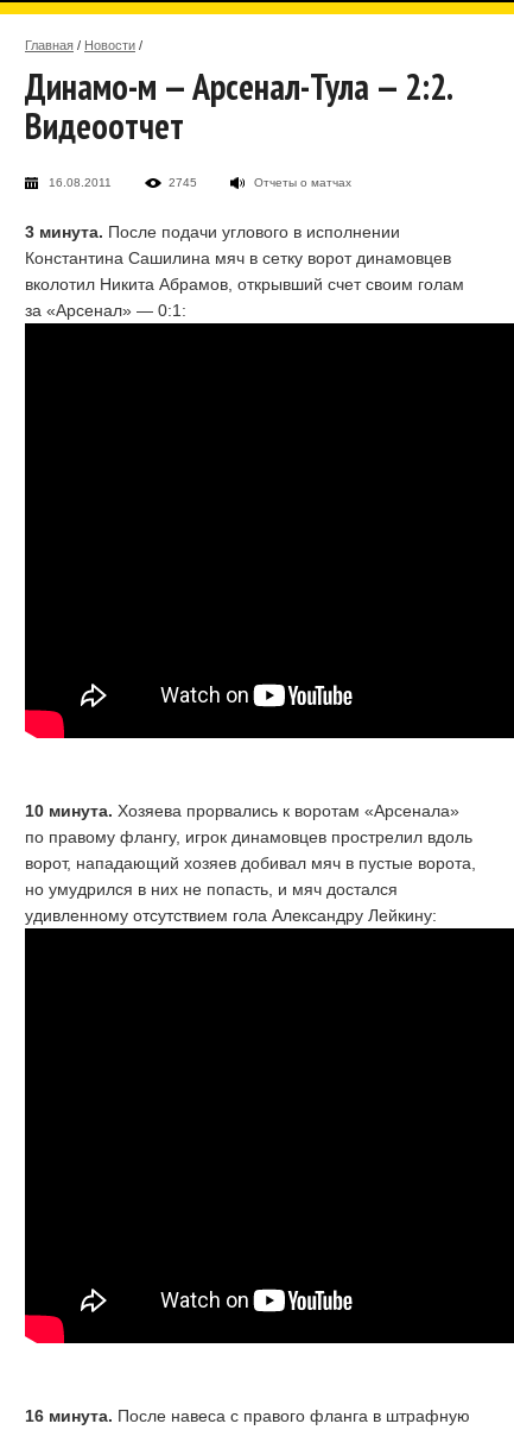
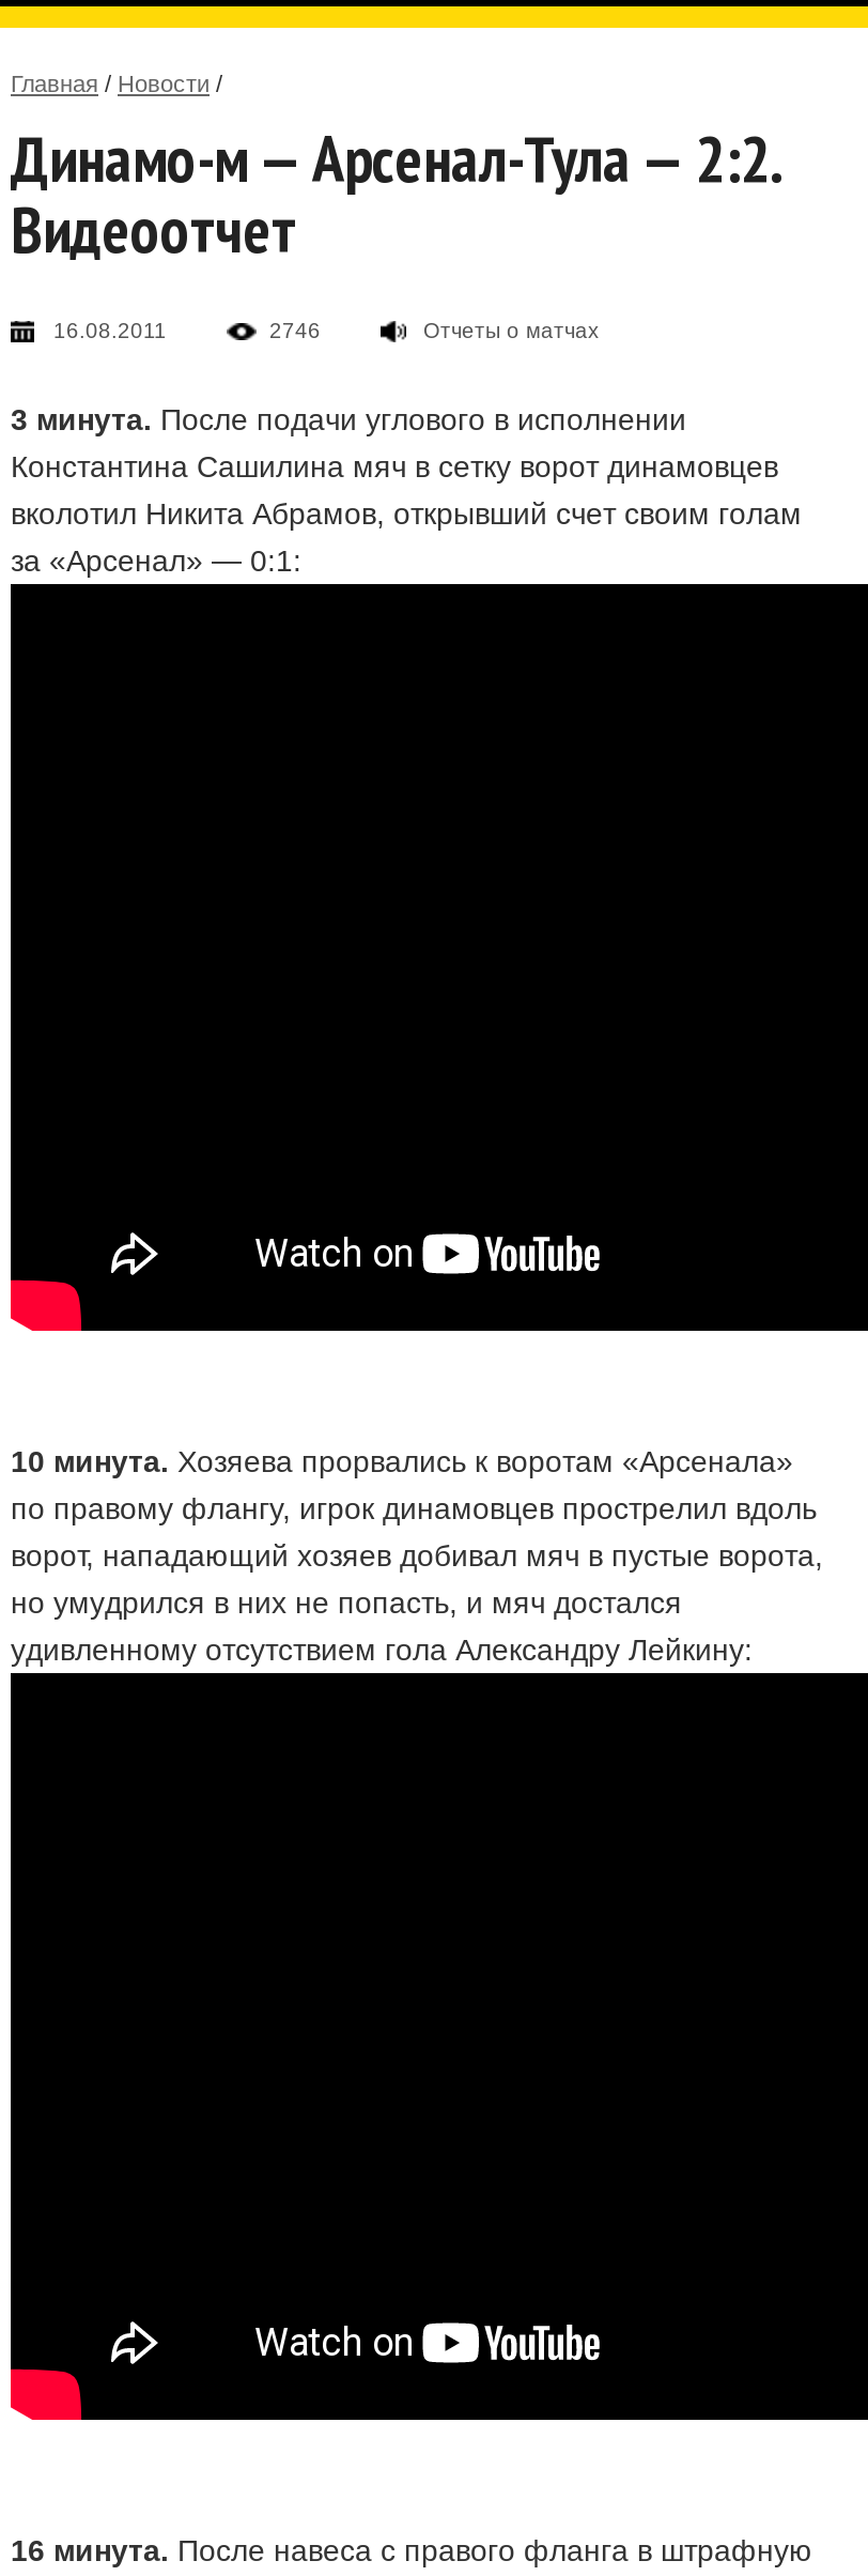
- 2745
+ 2746
